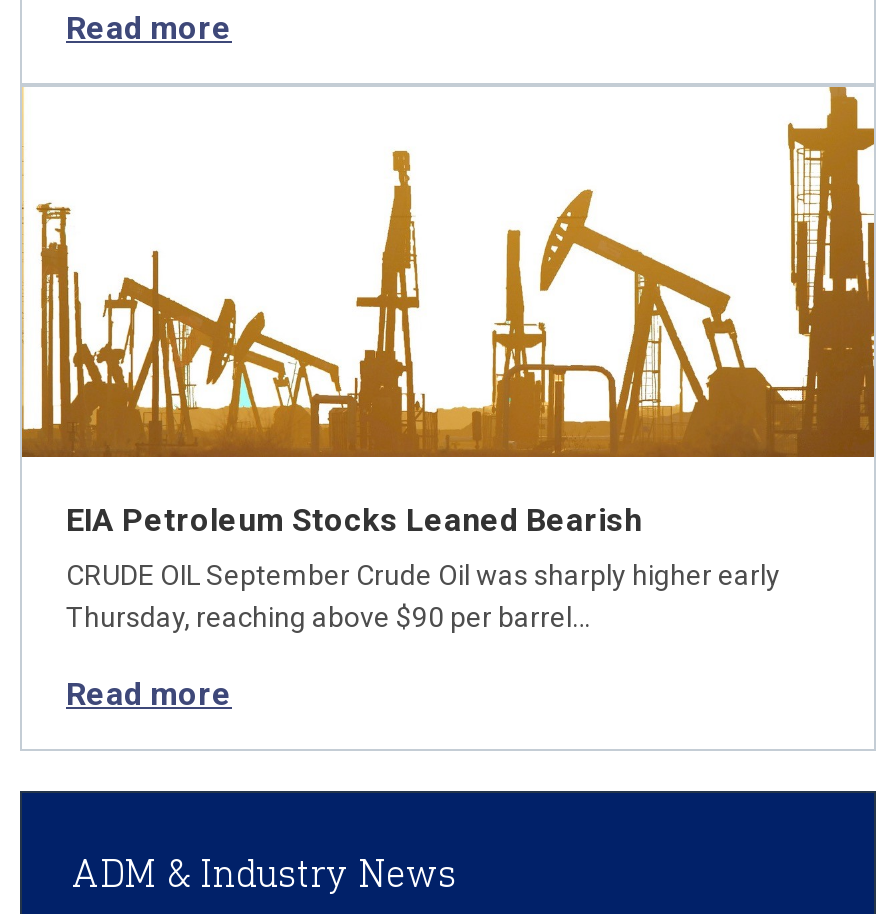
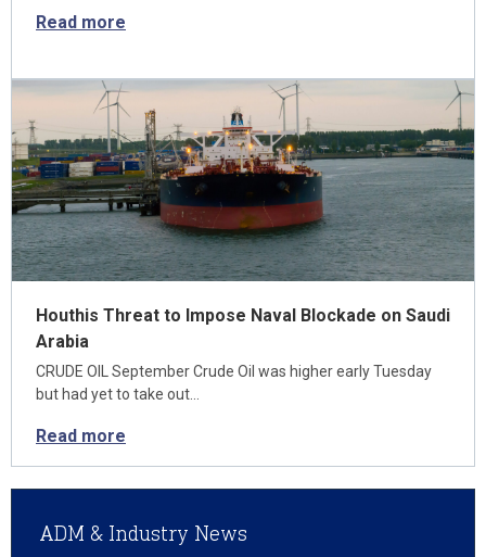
- [image]
- EIA Petroleum Stocks Leaned Bearish
+ [image]
+ Houthis Threat to Impose Naval Blockade on Saudi
+ Arabia

- CRUDE OIL September Crude Oil was sharply higher early
- Thursday, reaching above $90 per barrel…
+ CRUDE OIL September Crude Oil was higher early Tuesday
+ but had yet to take out…
